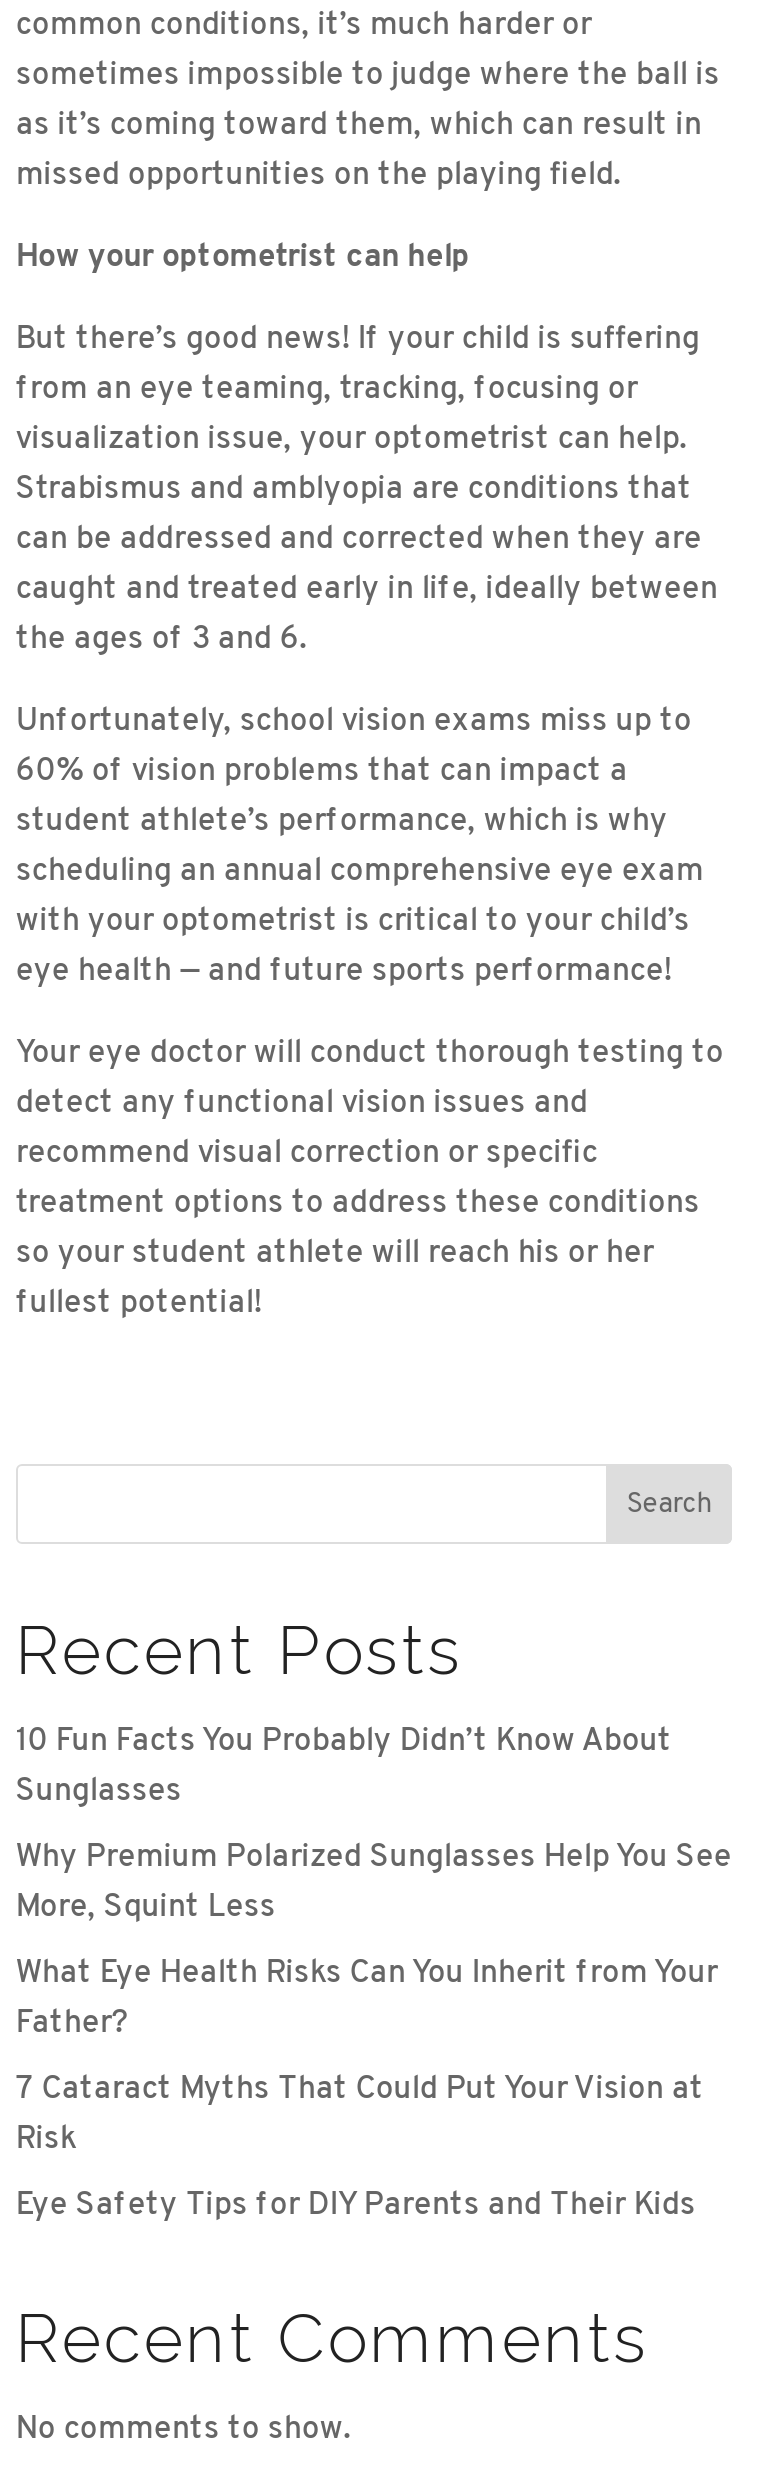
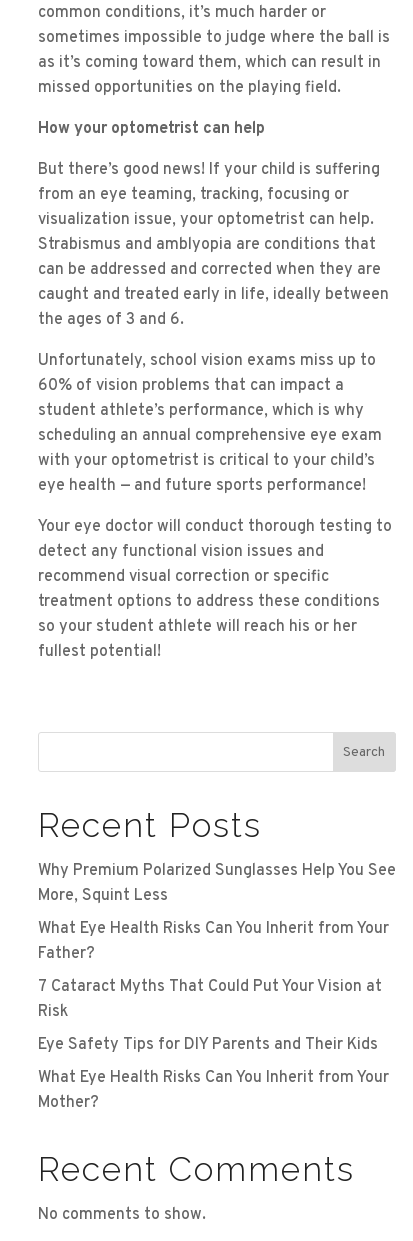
- 10 Fun Facts You Probably Didn’t Know About
- Sunglasses

moved up: Why Premium Polarized Sunglasses Help You See | More, Squint Less | What Eye Health Risks Can You Inherit from Your | Father? | 7 Cataract Myths That Could Put Your Vision at | Risk | Eye Safety Tips for DIY Parents and Their Kids

+ What Eye Health Risks Can You Inherit from Your
+ Mother?
